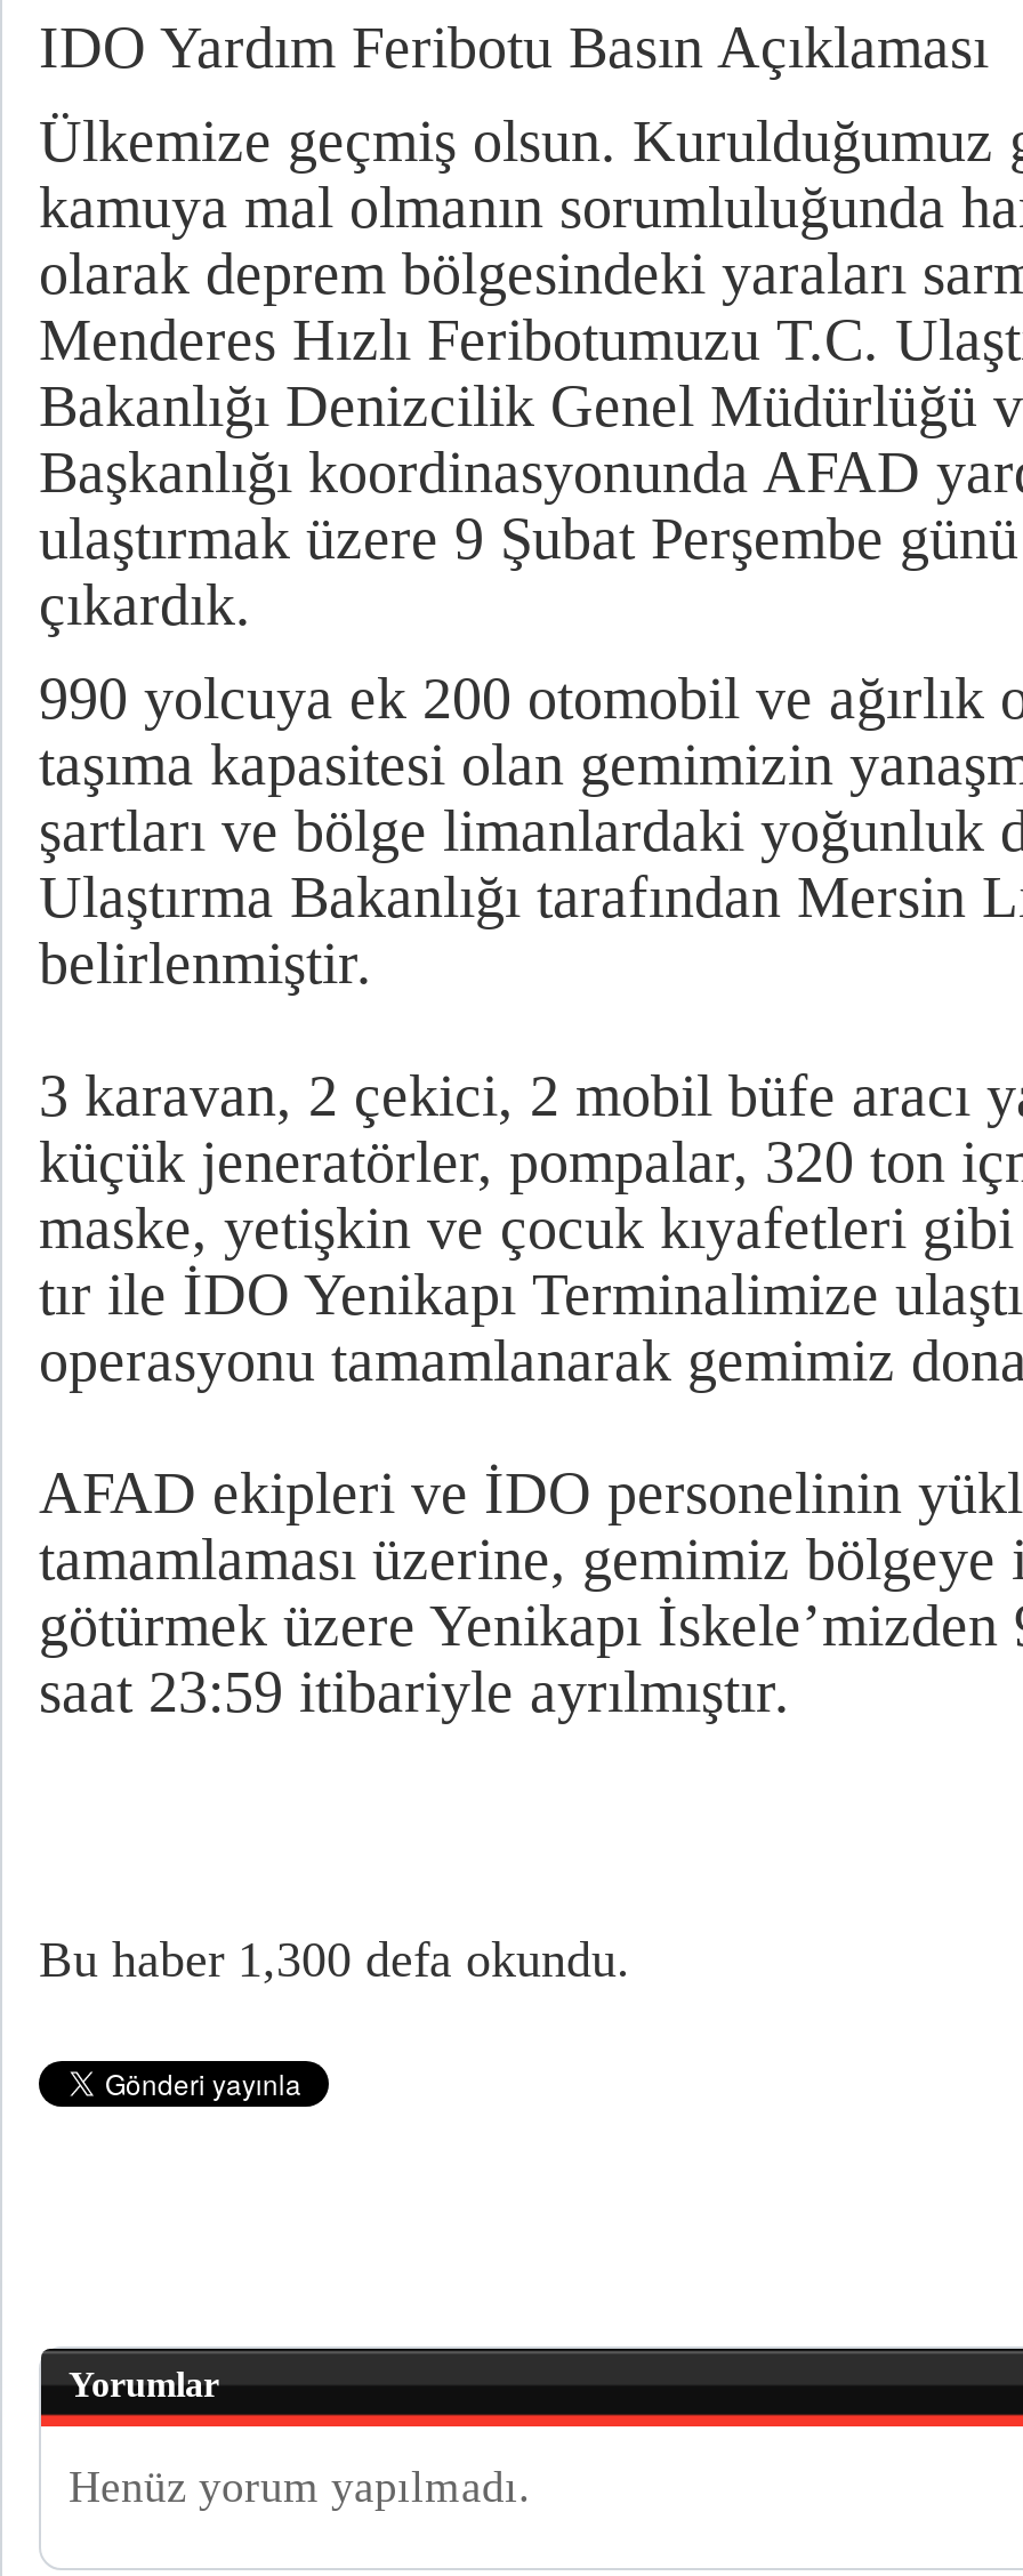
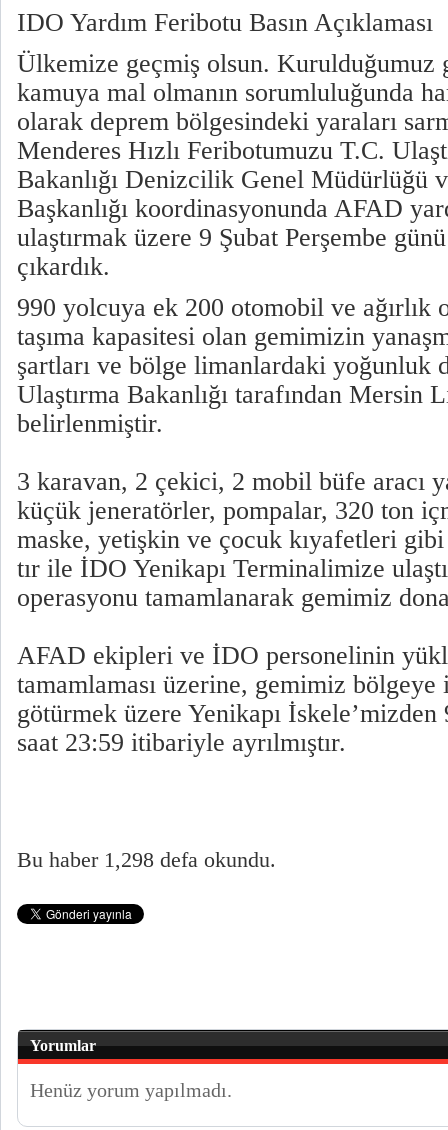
- Bu haber 1,300 defa okundu.
+ Bu haber 1,298 defa okundu.
